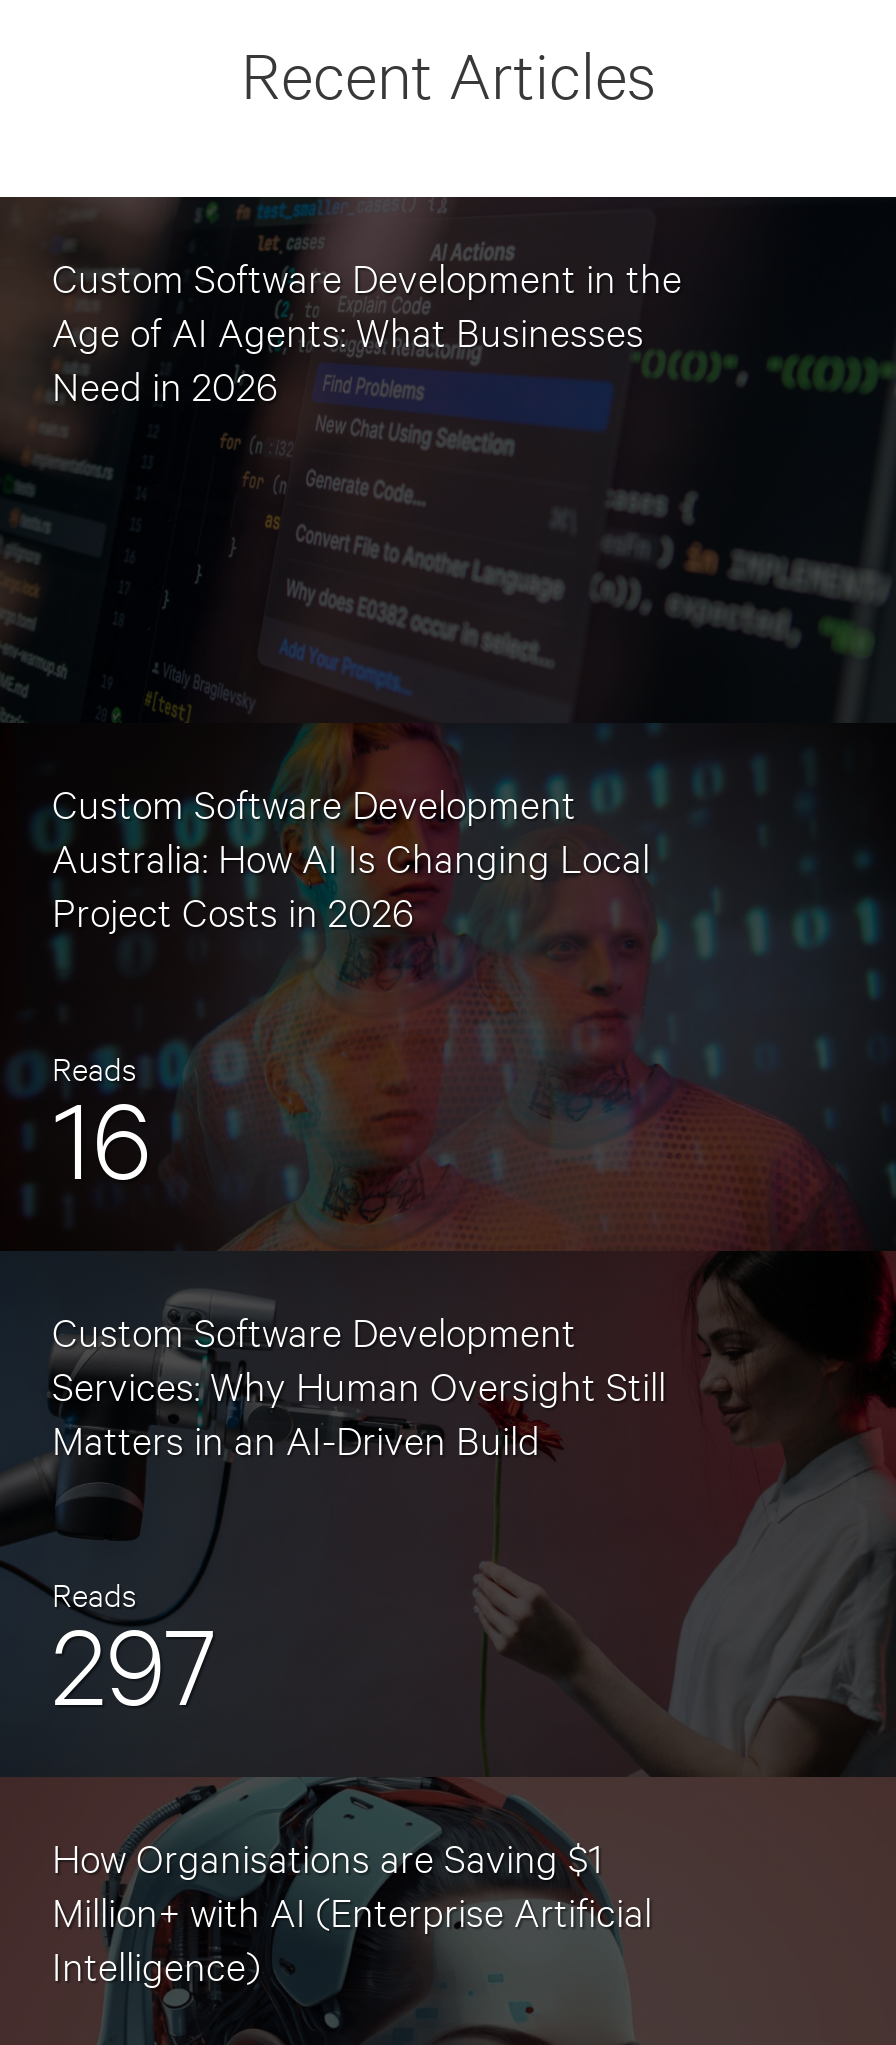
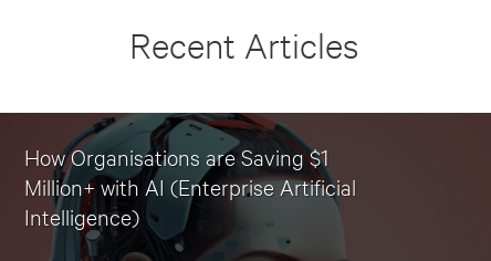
- [image]
- Custom Software Development in the
- Age of AI Agents: What Businesses
- Need in 2026

- Custom Software Development
- Australia: How AI Is Changing Local
- Project Costs in 2026
- Reads
- 16
- Custom Software Development
- Services: Why Human Oversight Still
- Matters in an AI-Driven Build
- Reads
- 297
